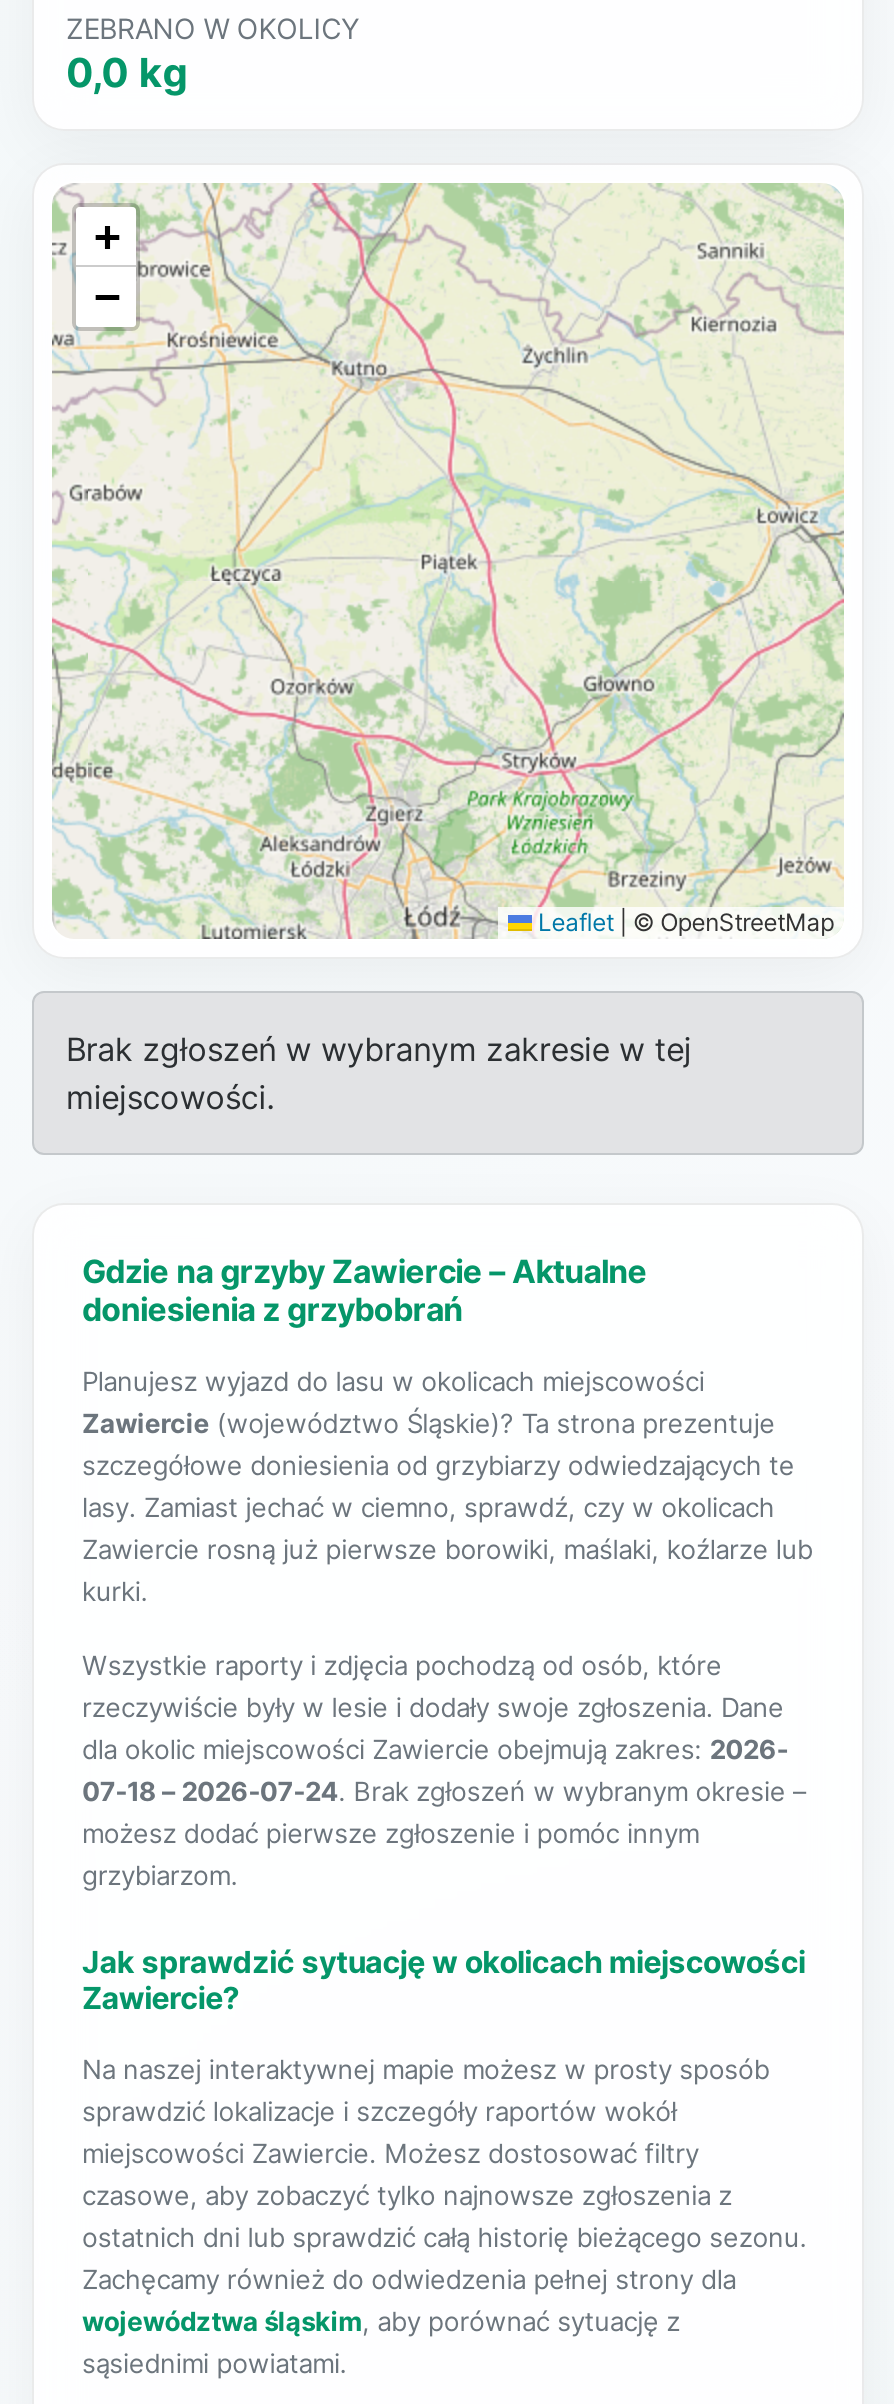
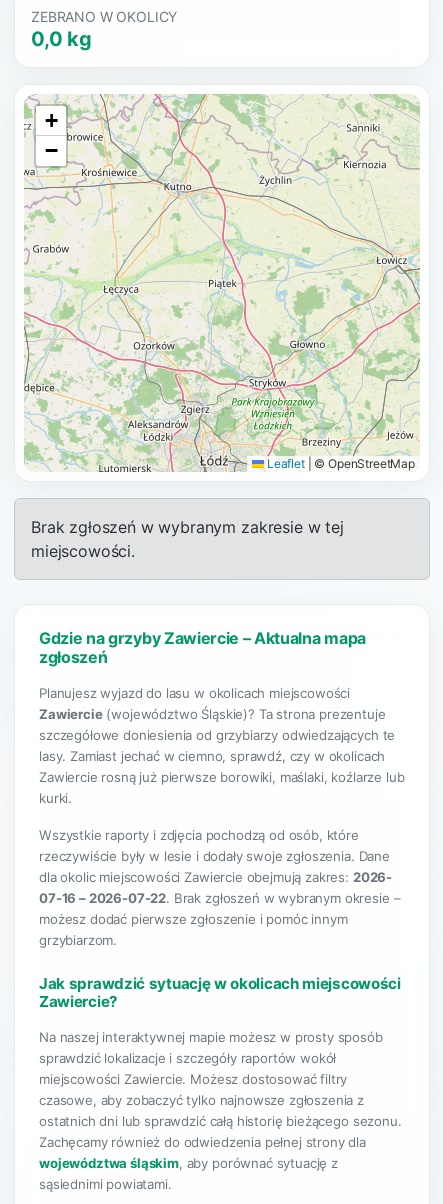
- Gdzie na grzyby Zawiercie – Aktualne
- doniesienia z grzybobrań
+ Gdzie na grzyby Zawiercie – Aktualna mapa
+ zgłoszeń

- 07-18 – 2026-07-24. Brak zgłoszeń w wybranym okresie –
+ 07-16 – 2026-07-22. Brak zgłoszeń w wybranym okresie –
